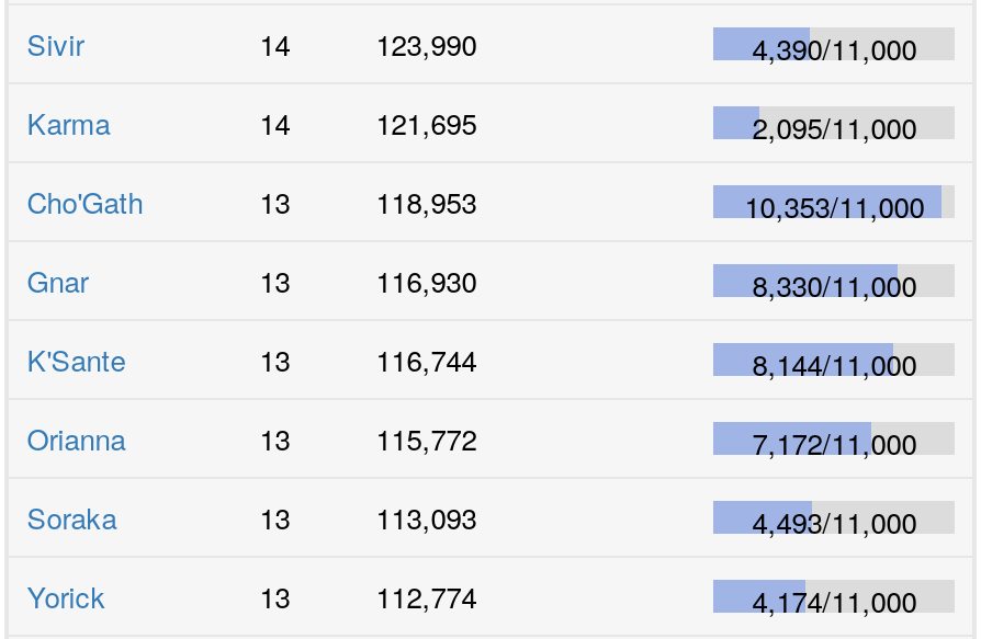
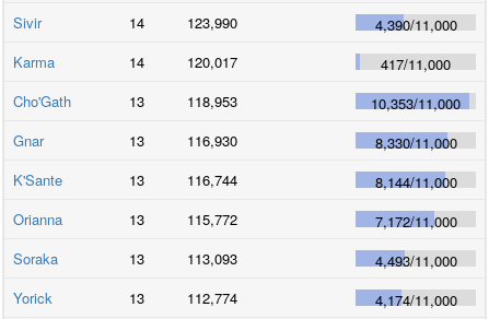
- 121,695
+ 120,017

- 2,095/11,000
+ 417/11,000
